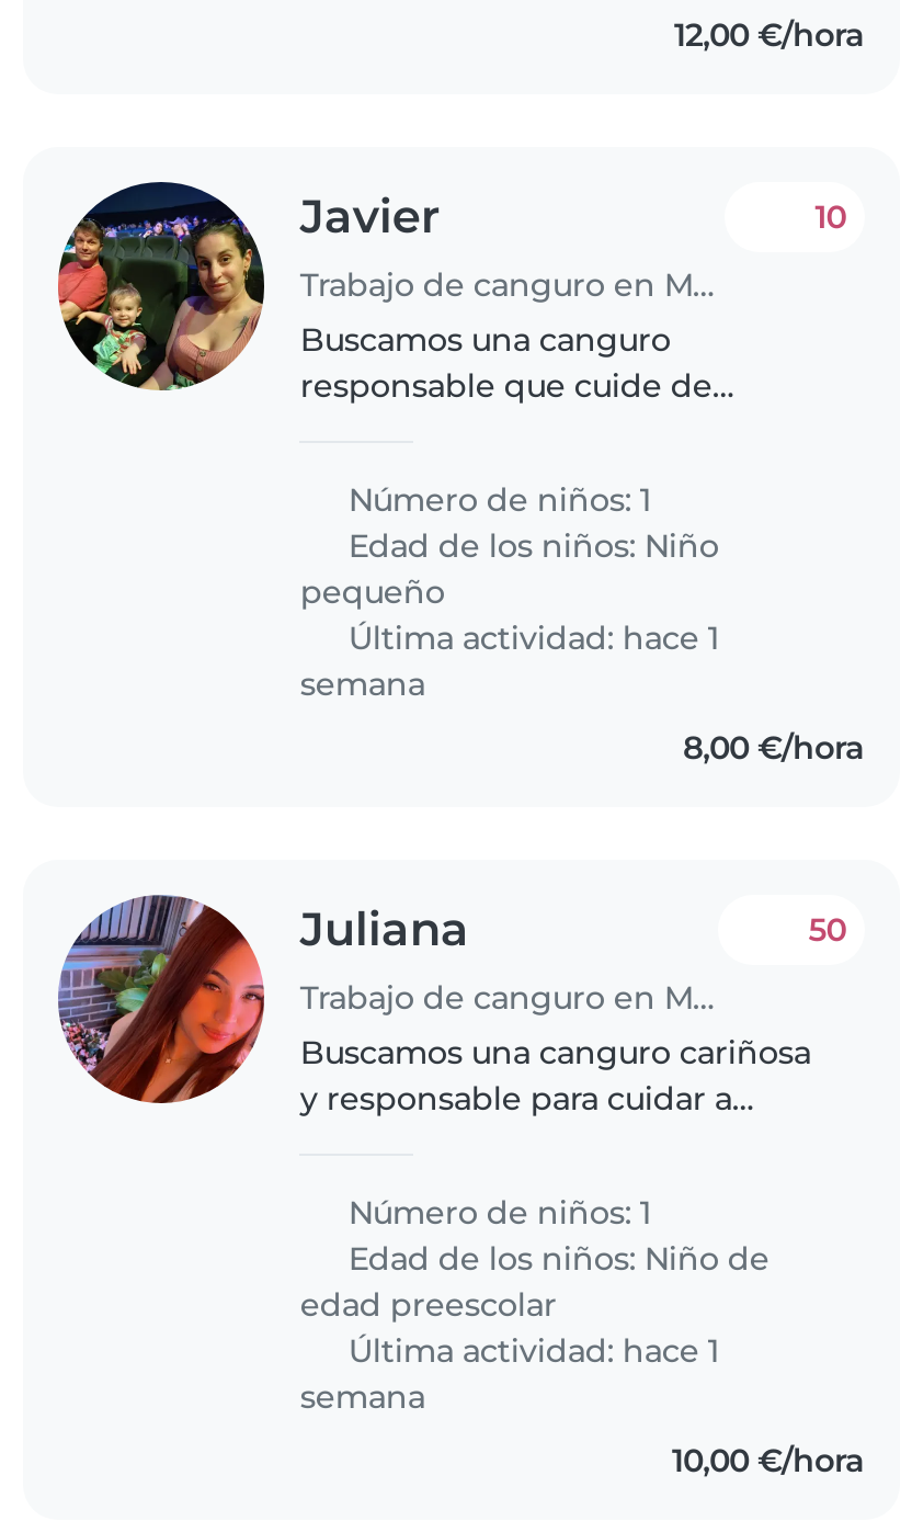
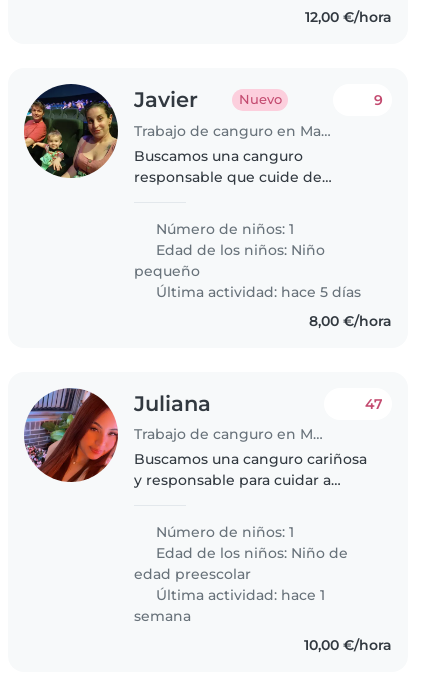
- 10
+ 9

+ Nuevo

- Última actividad: hace 1
- semana
+ Última actividad: hace 5 días

- 50
+ 47
